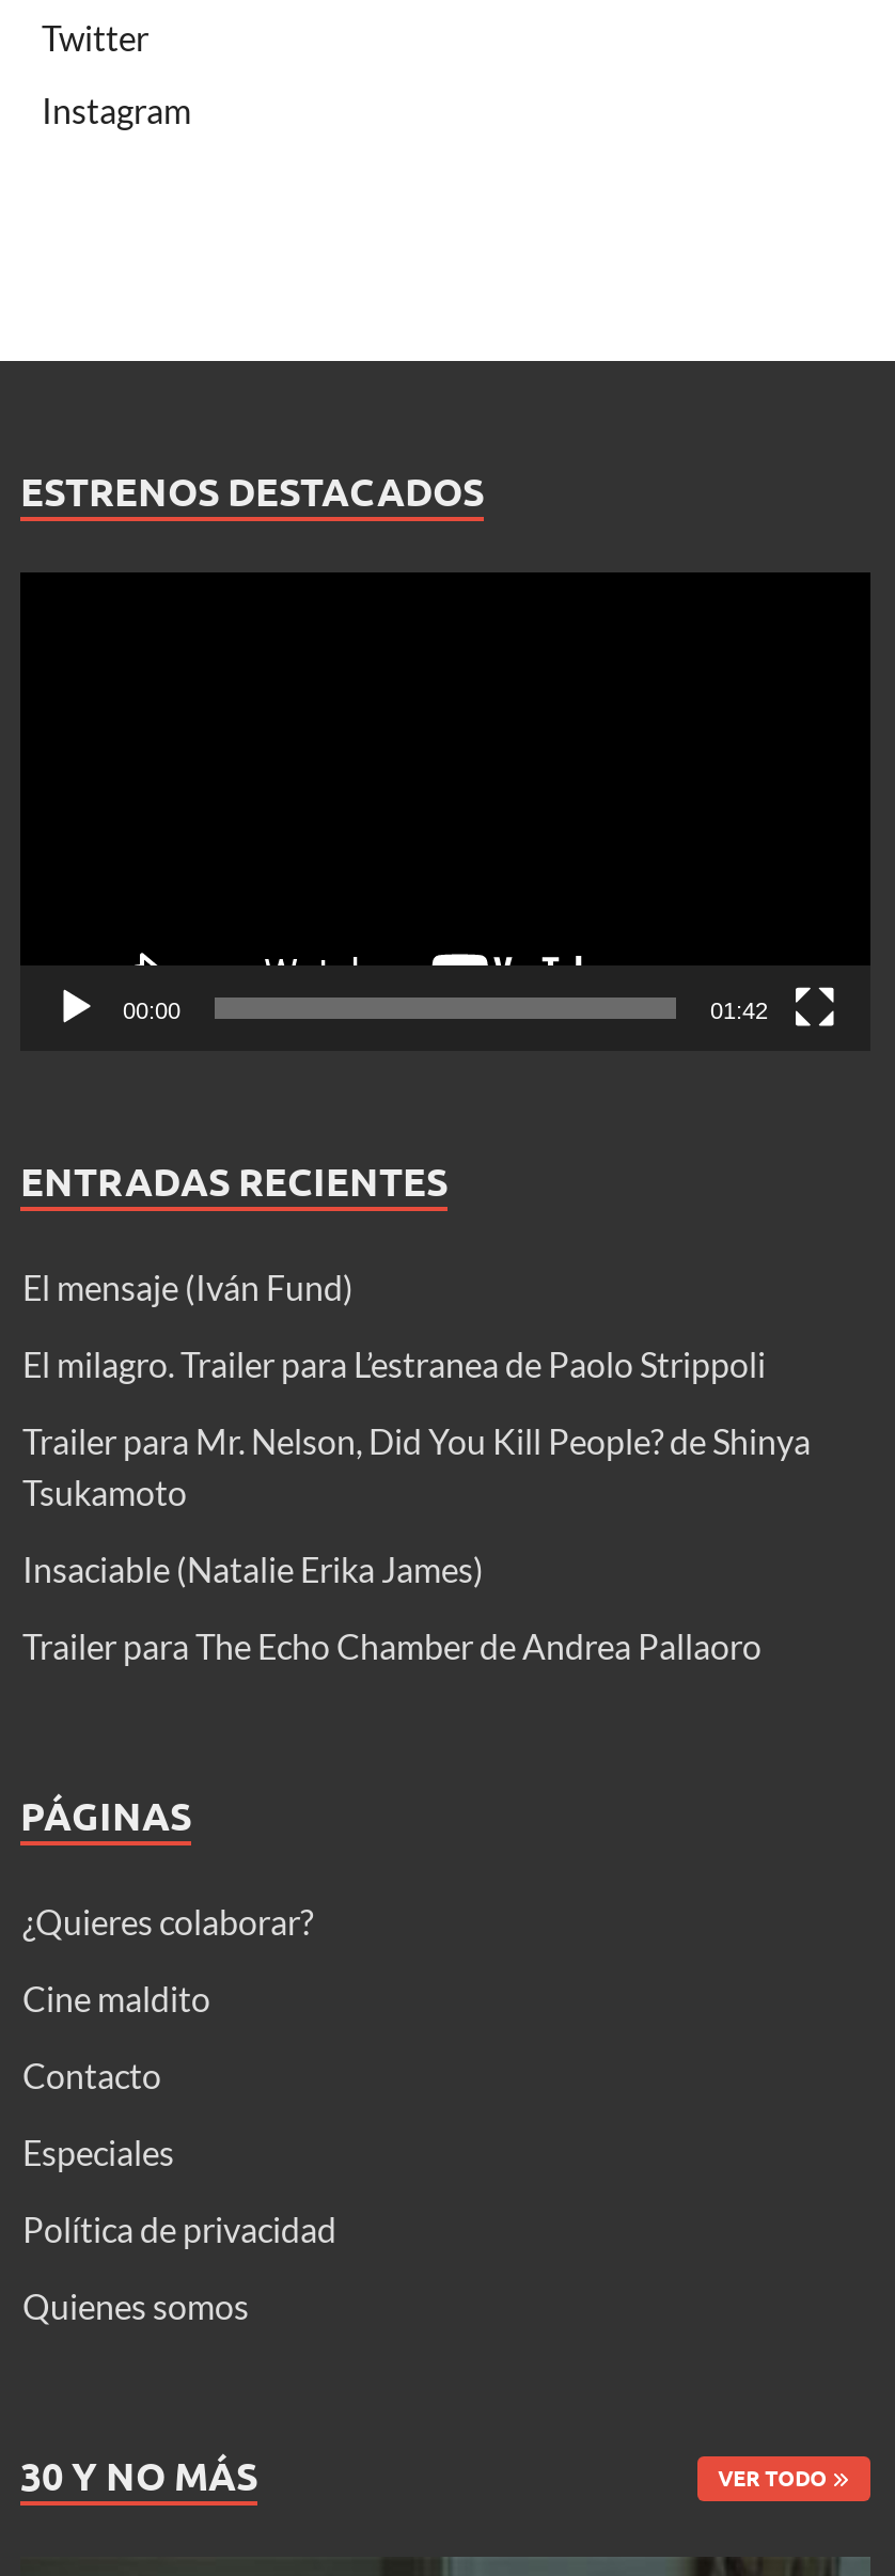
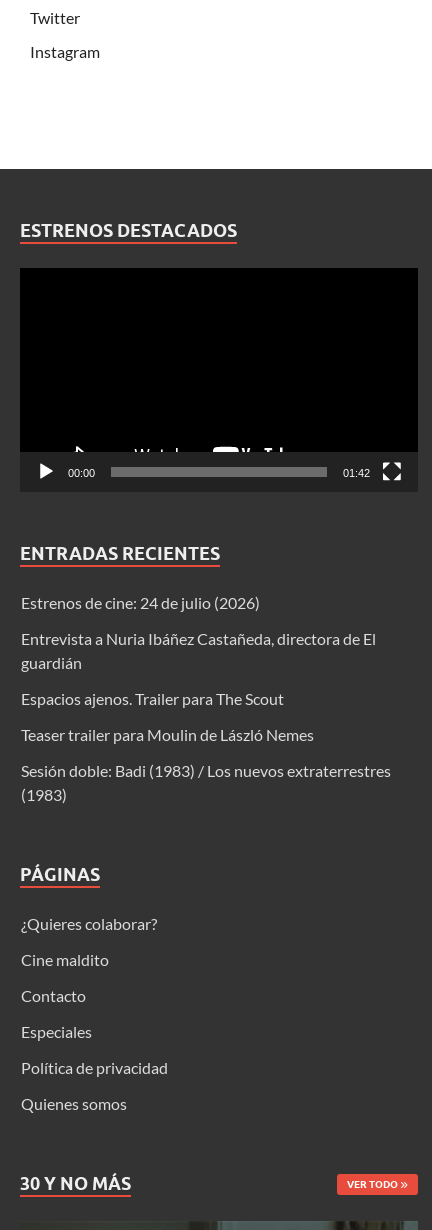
- El mensaje (Iván Fund)
+ Estrenos de cine: 24 de julio (2026)

- El milagro. Trailer para L’estranea de Paolo Strippoli
+ Entrevista a Nuria Ibáñez Castañeda, directora de El
+ guardián

- Trailer para Mr. Nelson, Did You Kill People? de Shinya
- Tsukamoto
+ Espacios ajenos. Trailer para The Scout

- Insaciable (Natalie Erika James)
+ Teaser trailer para Moulin de László Nemes

- Trailer para The Echo Chamber de Andrea Pallaoro
+ Sesión doble: Badi (1983) / Los nuevos extraterrestres
+ (1983)
